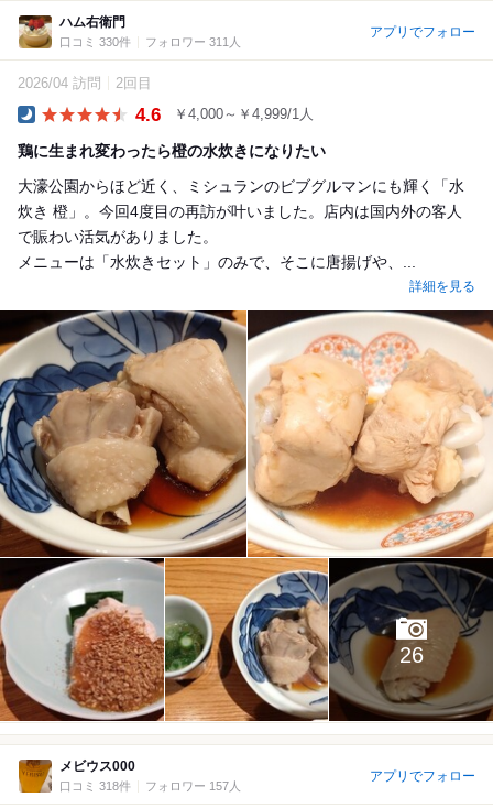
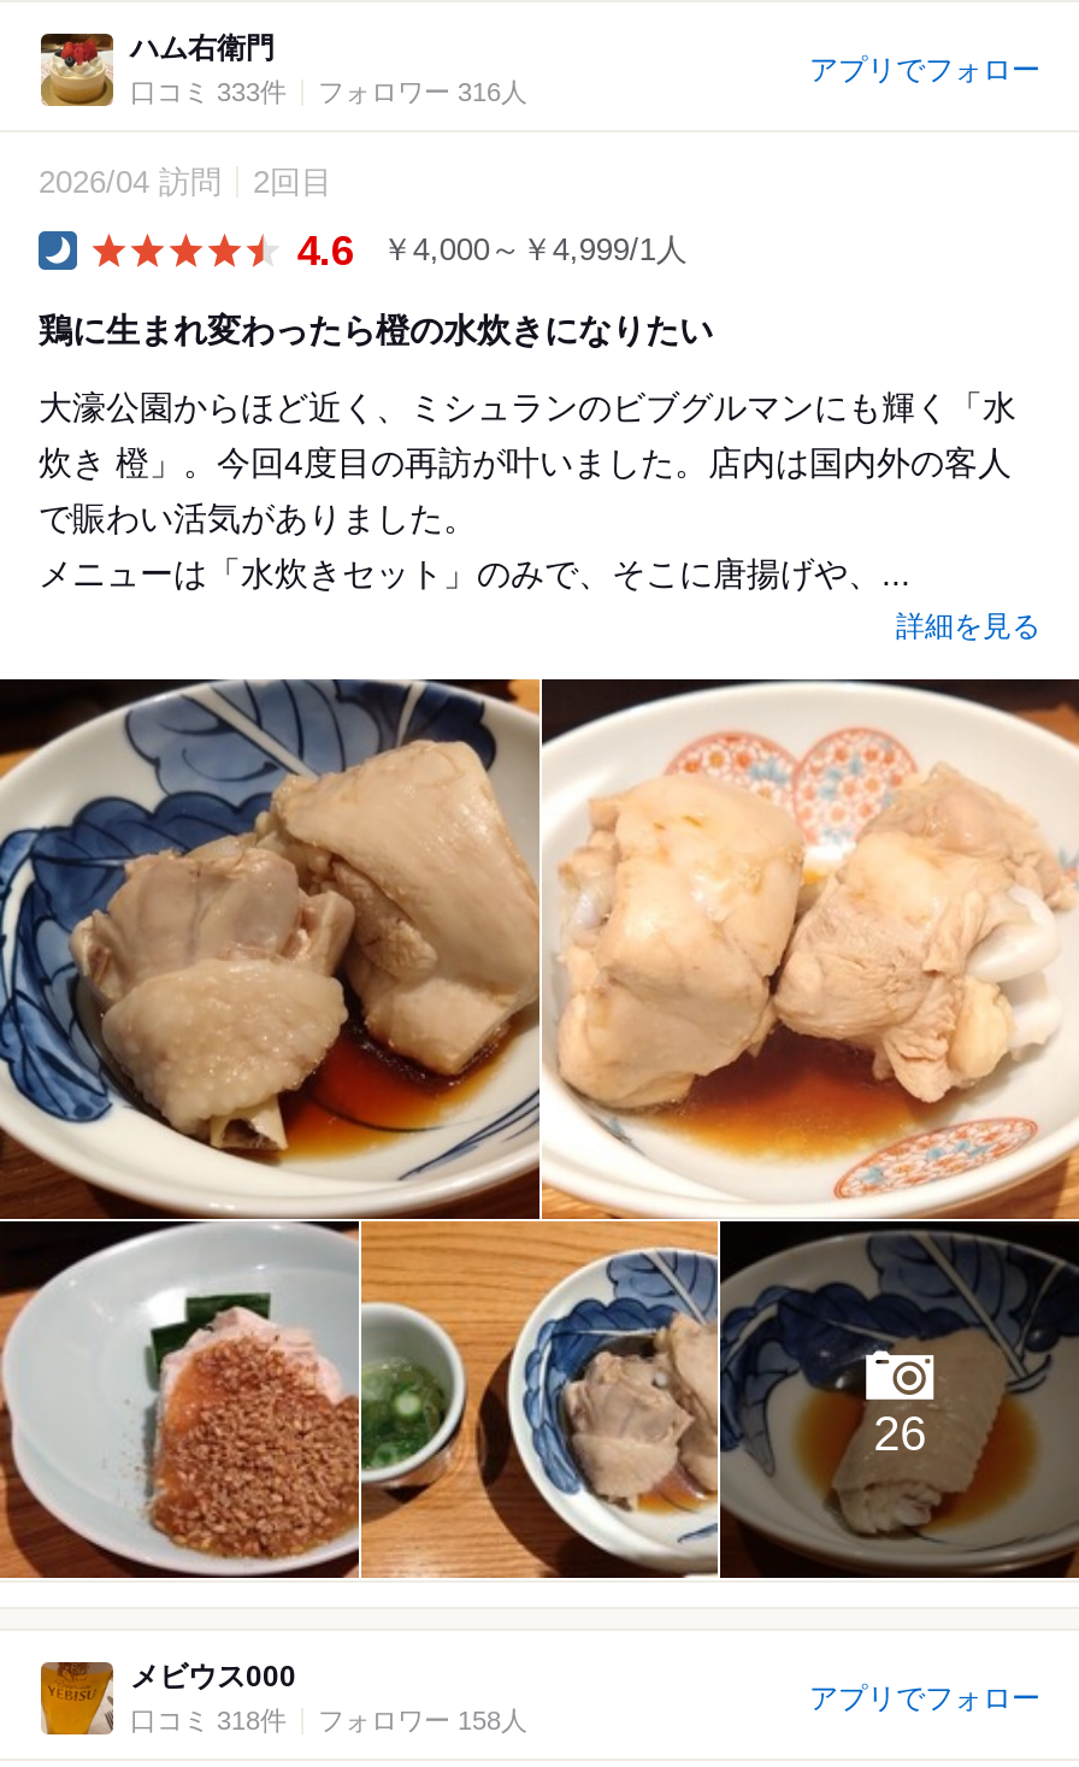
- 口コミ 330件
+ 口コミ 333件

- フォロワー 311人
+ フォロワー 316人

- フォロワー 157人
+ フォロワー 158人
